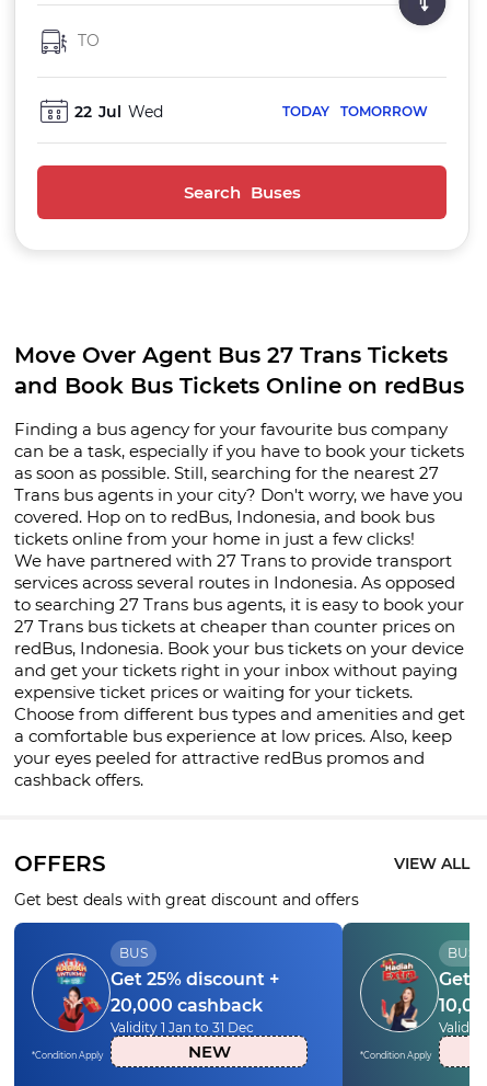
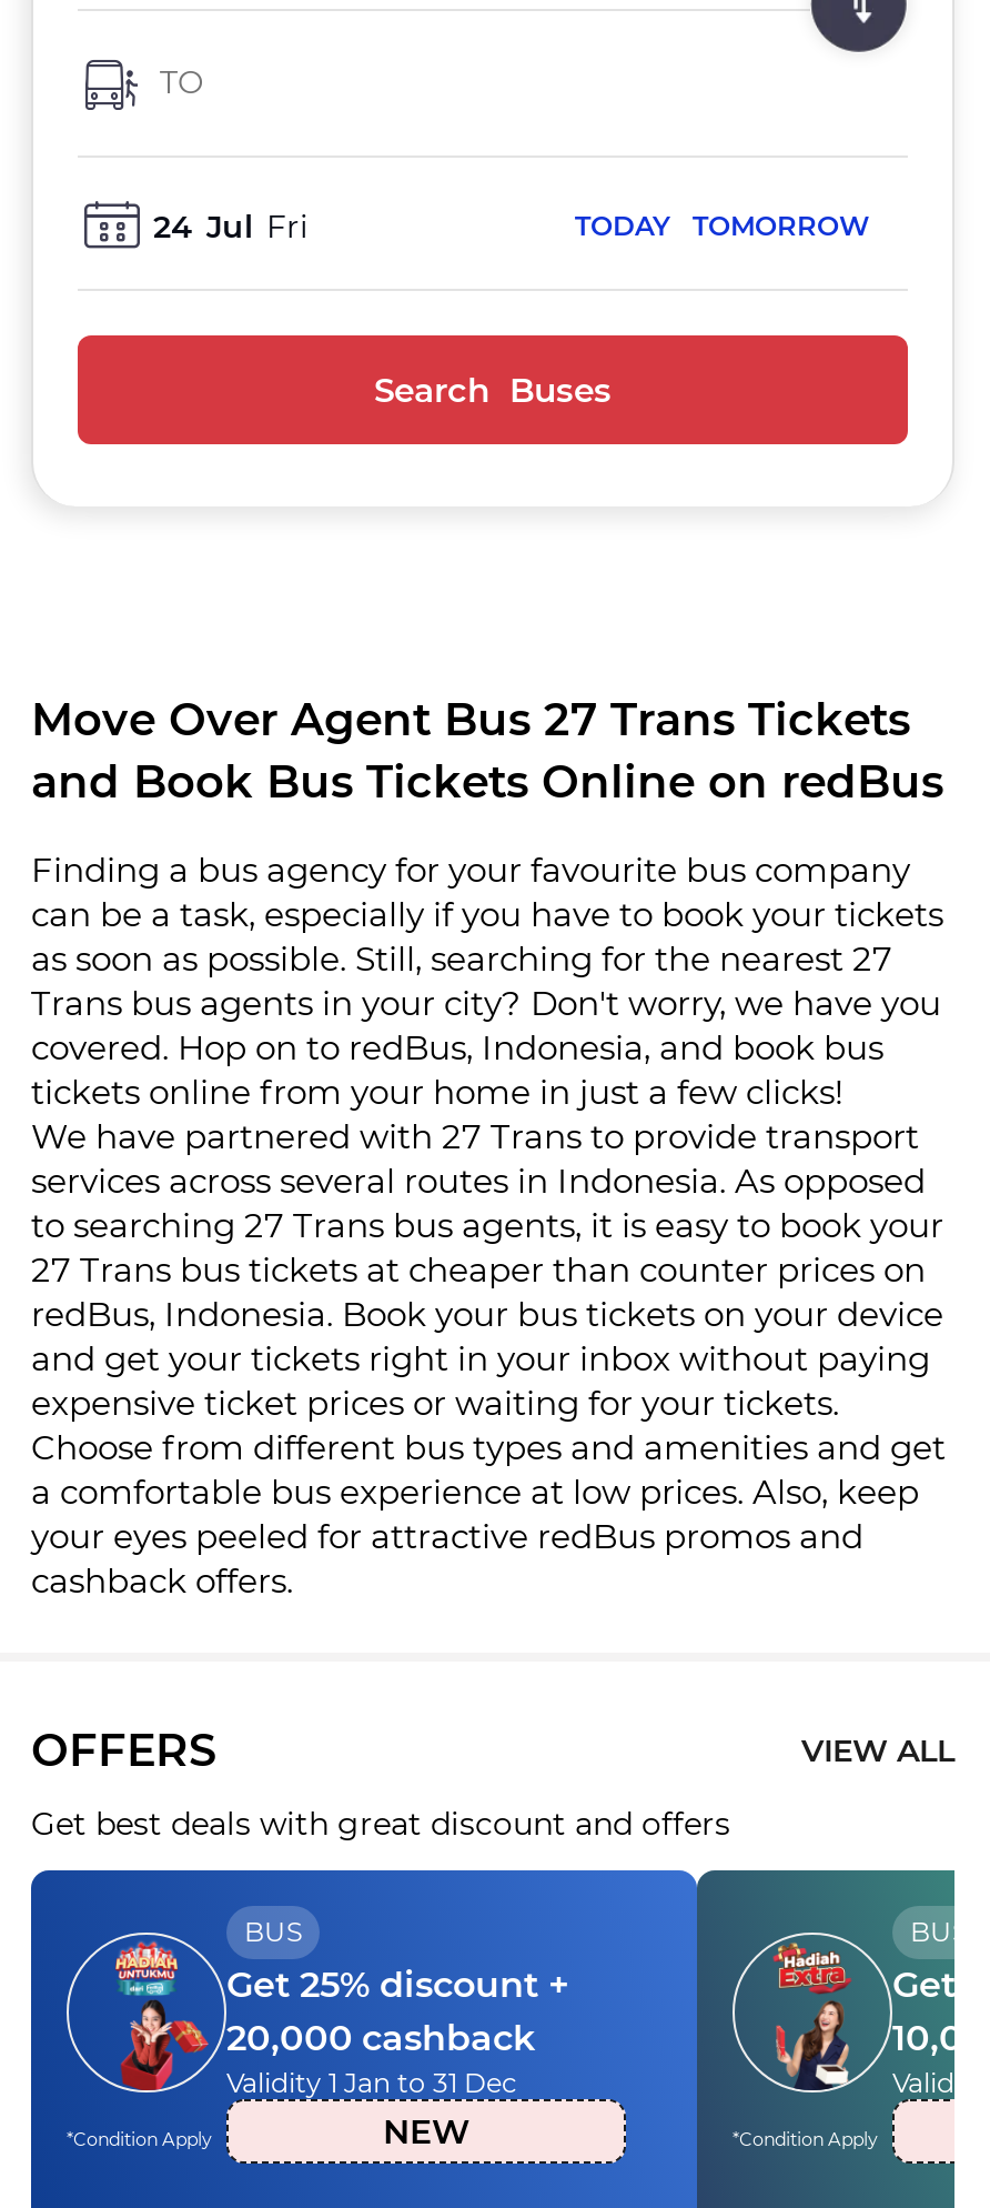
- 22 Jul Wed
+ 24 Jul Fri
